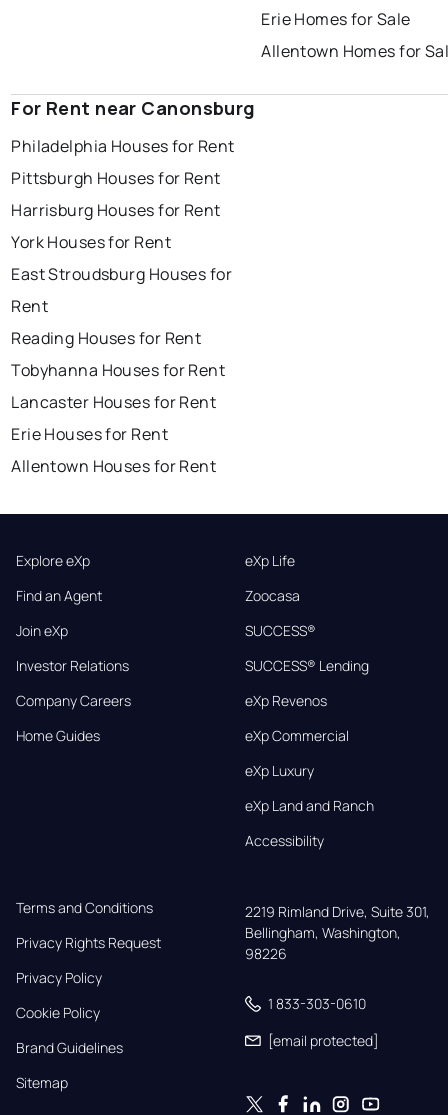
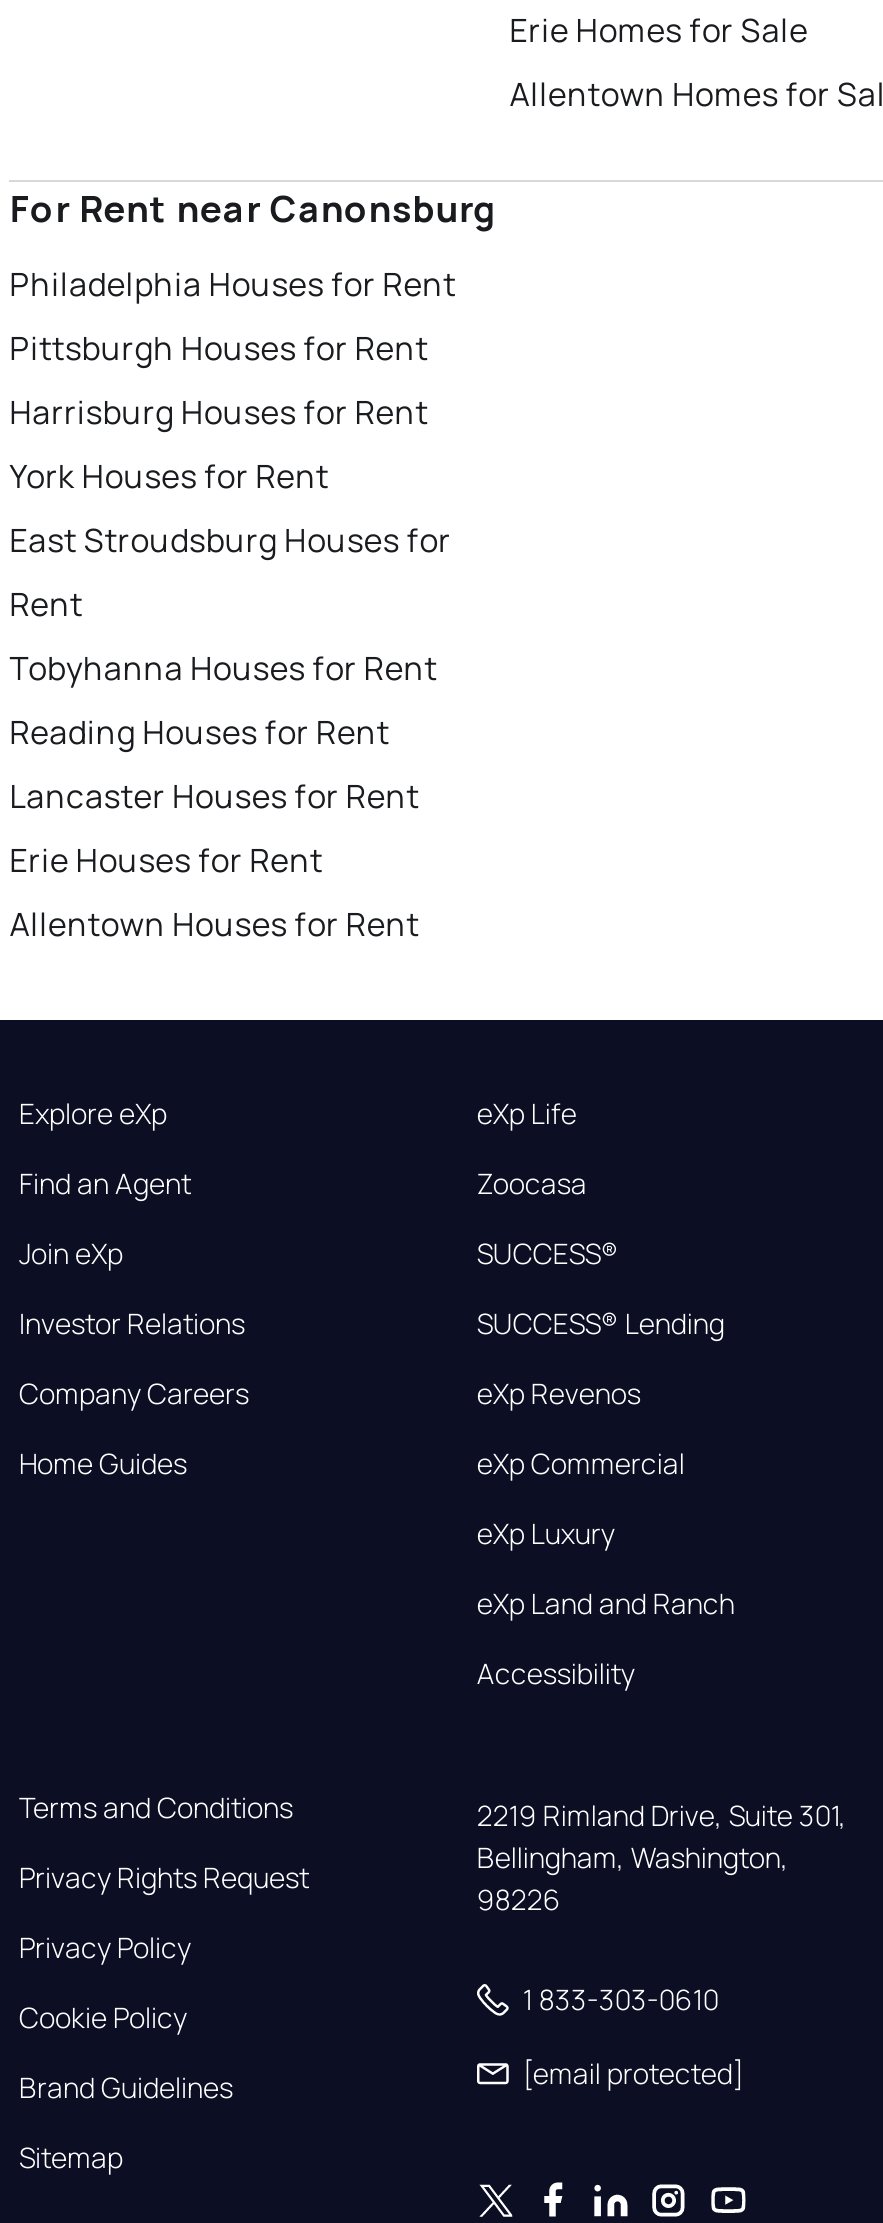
moved down: Reading Houses for Rent

moved up: Tobyhanna Houses for Rent
